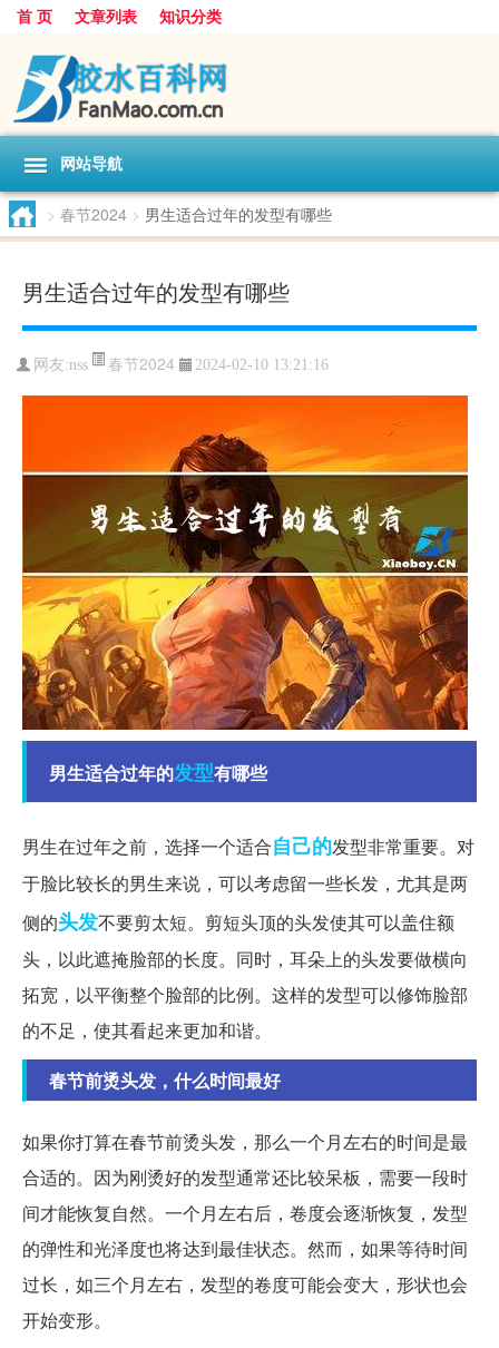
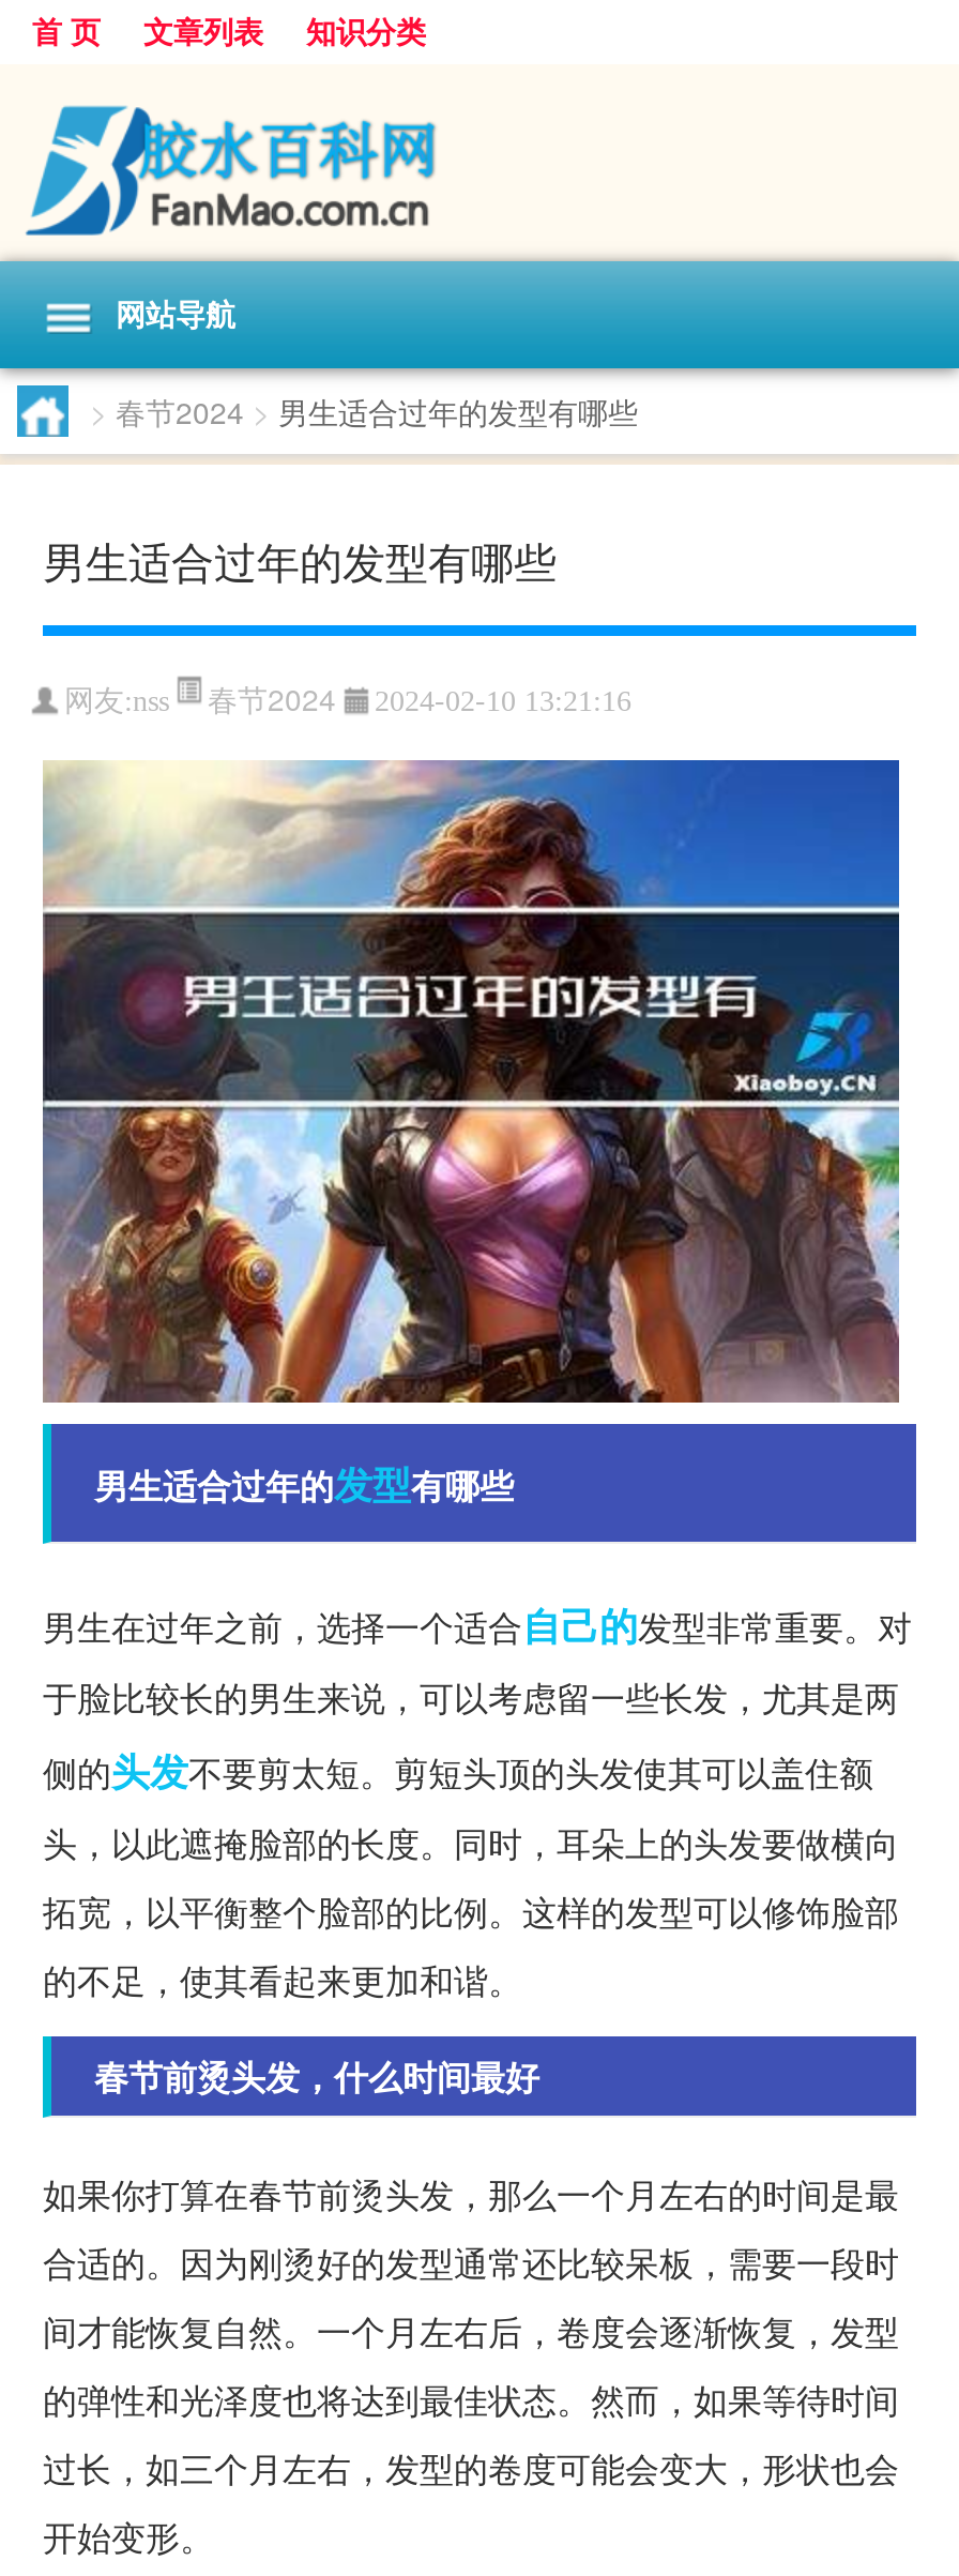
- [image]
+ [image]
